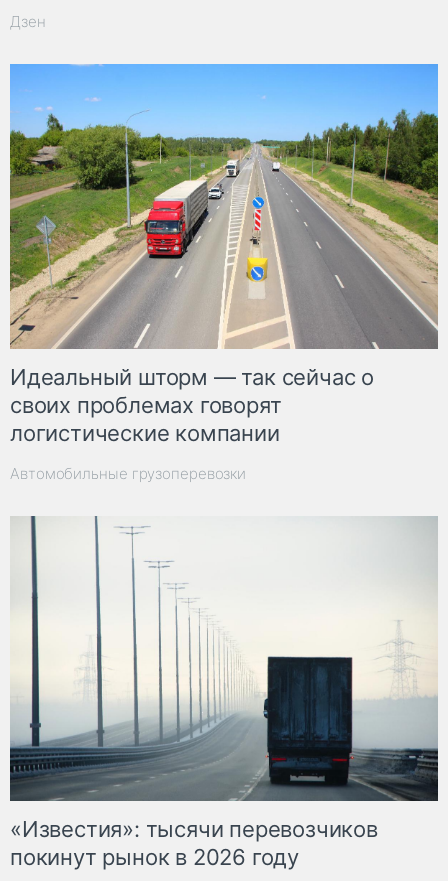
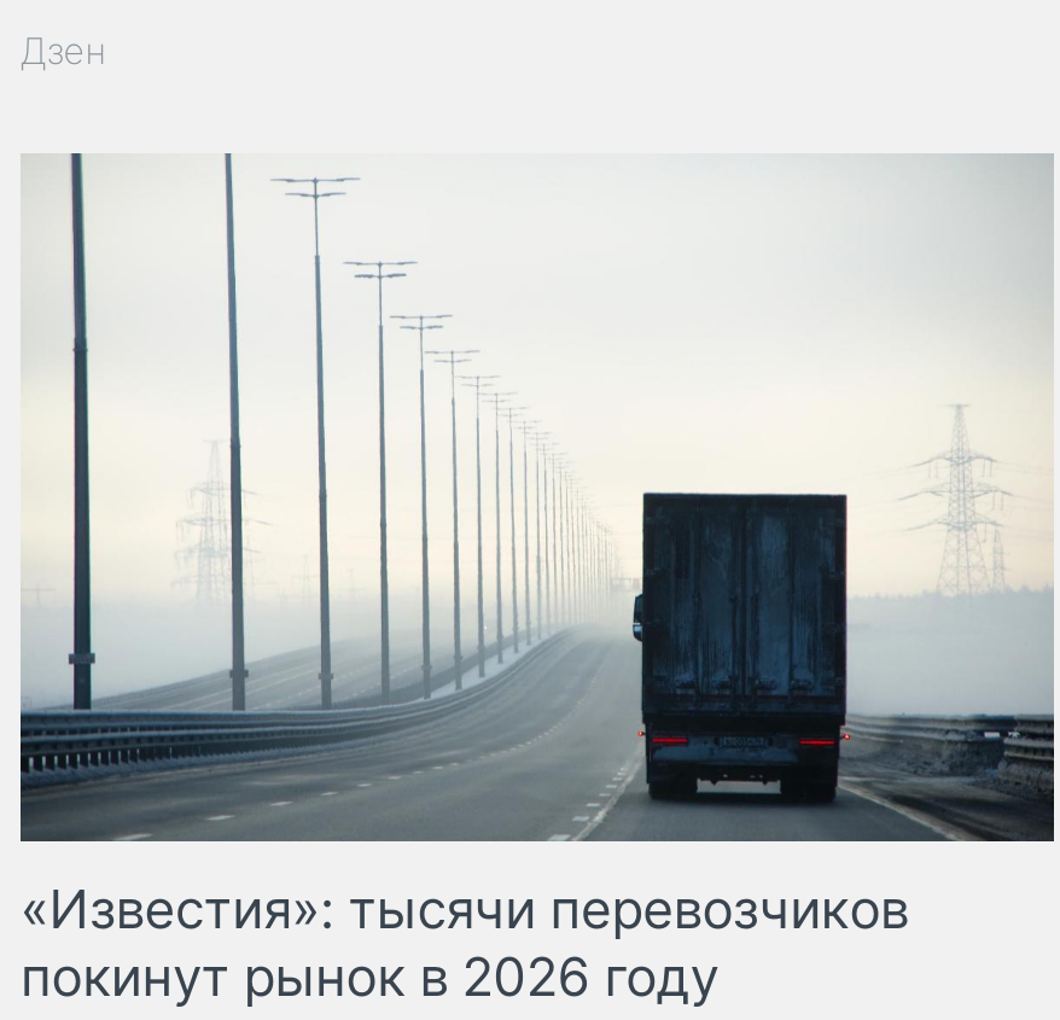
- [image]
- Идеальный шторм — так сейчас о
- своих проблемах говорят
- логистические компании
- Автомобильные грузоперевозки
